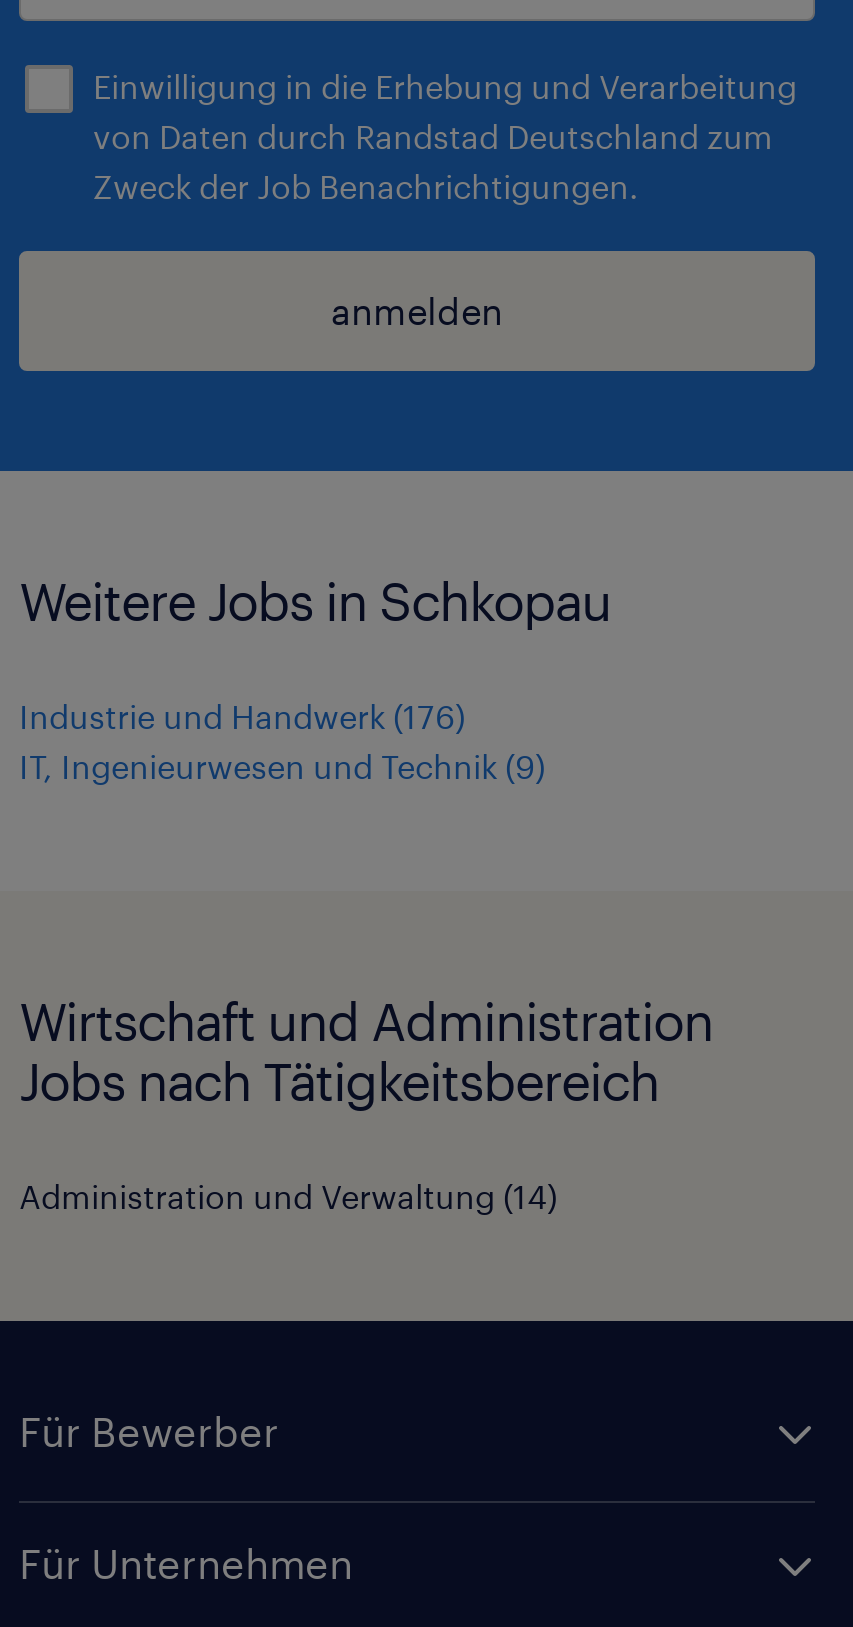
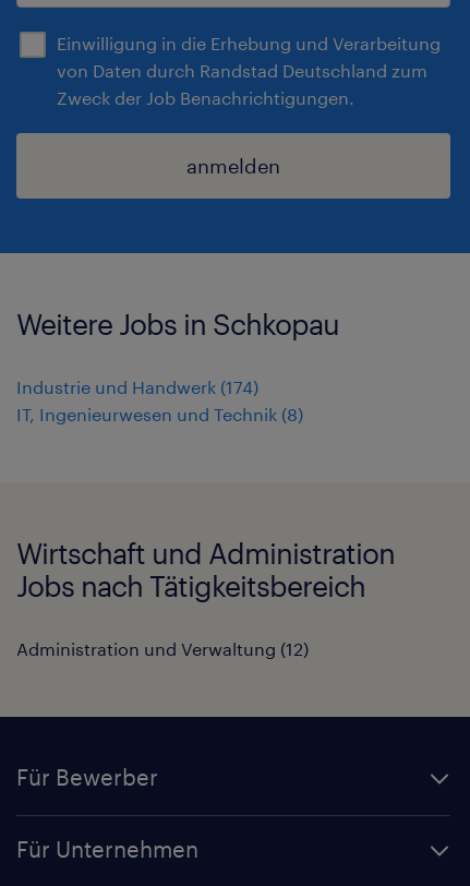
- Industrie und Handwerk (176)
+ Industrie und Handwerk (174)

- IT, Ingenieurwesen und Technik (9)
+ IT, Ingenieurwesen und Technik (8)

- Administration und Verwaltung (14)
+ Administration und Verwaltung (12)
